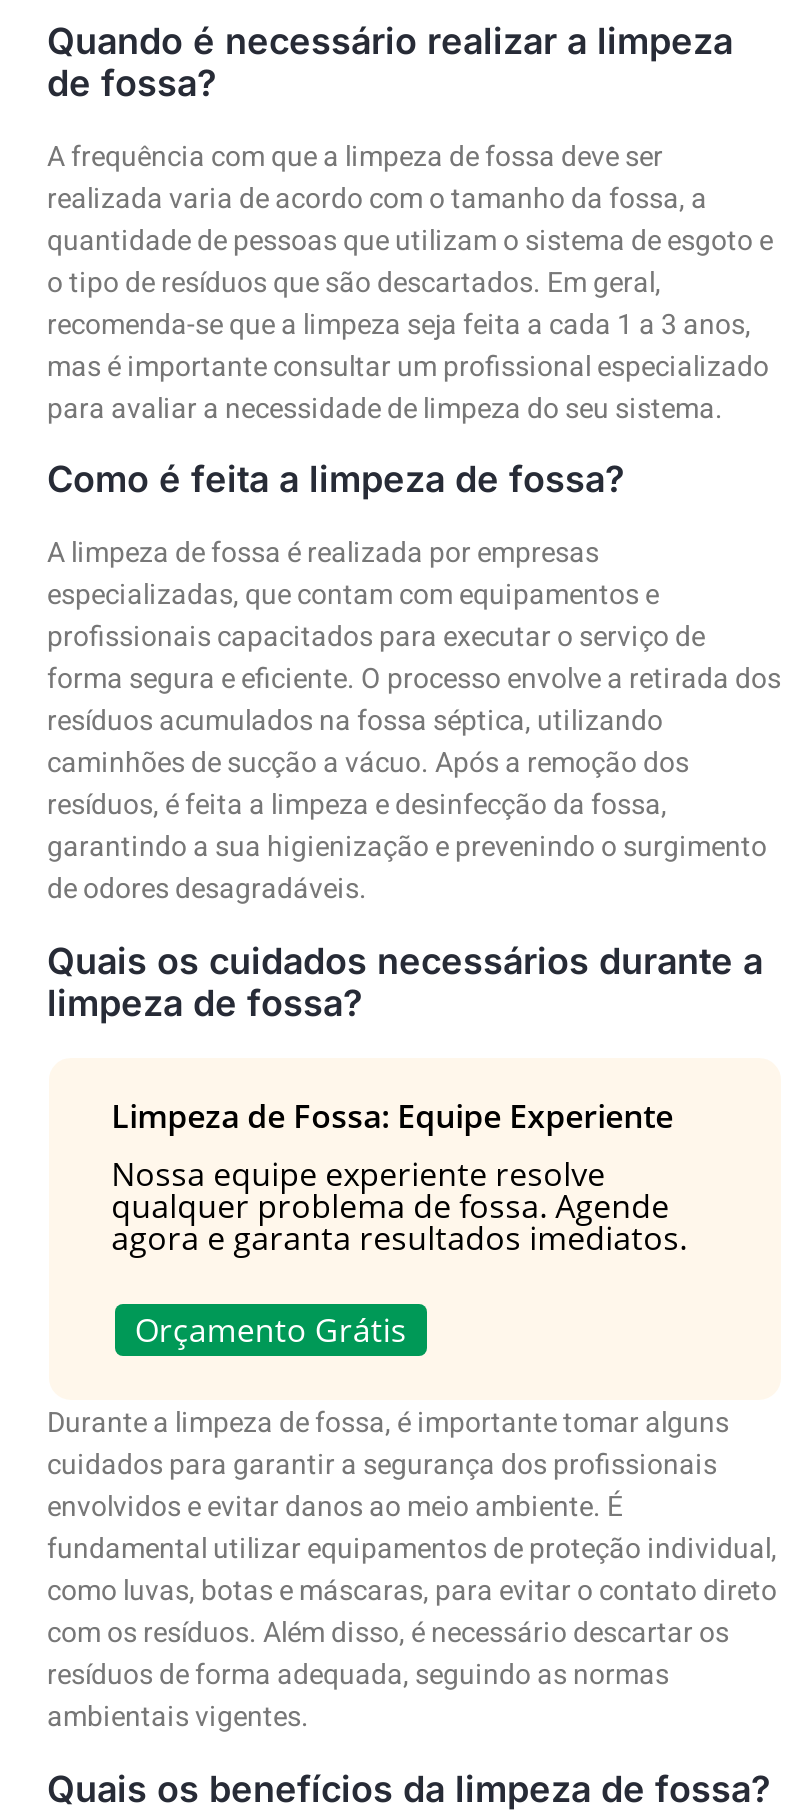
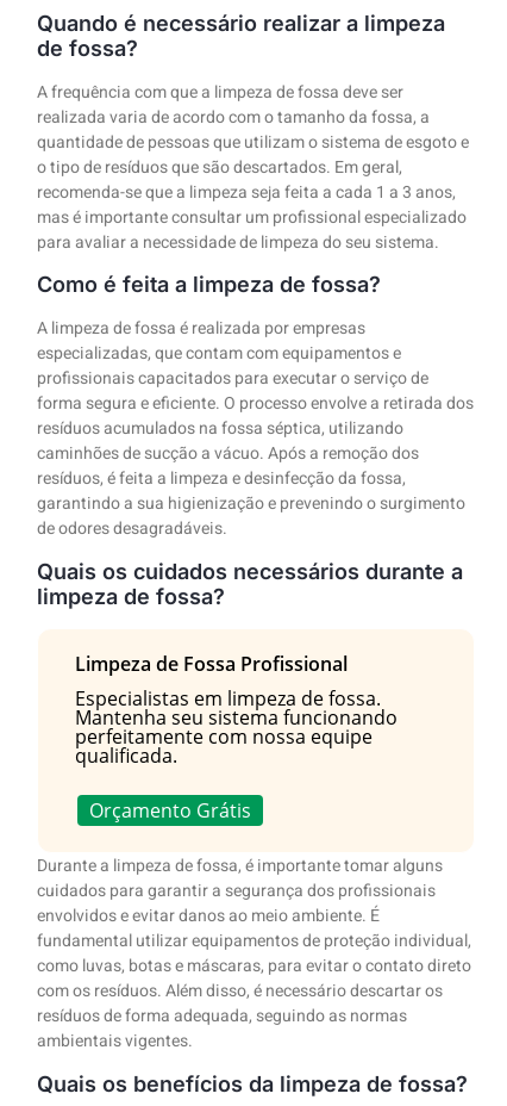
- Limpeza de Fossa: Equipe Experiente
- Nossa equipe experiente resolve
- qualquer problema de fossa. Agende
- agora e garanta resultados imediatos.
+ Limpeza de Fossa Profissional
+ Especialistas em limpeza de fossa.
+ Mantenha seu sistema funcionando
+ perfeitamente com nossa equipe
+ qualificada.
